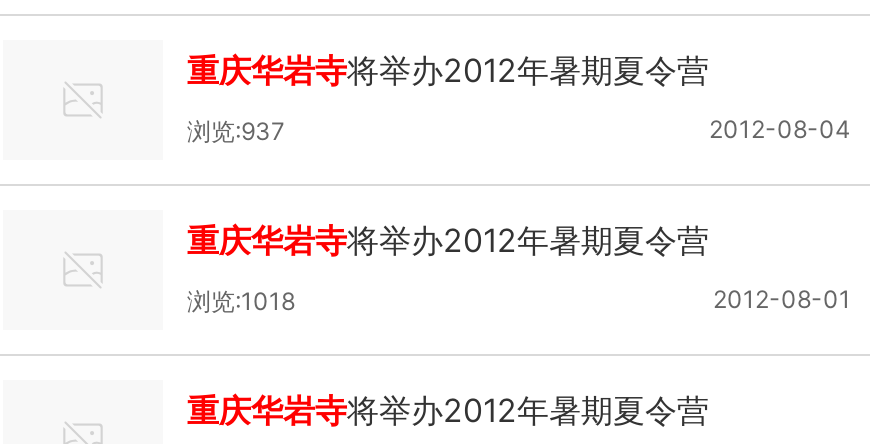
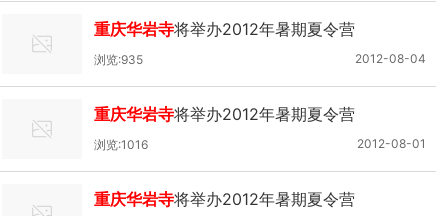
- 浏览:937
+ 浏览:935

- 浏览:1018
+ 浏览:1016
